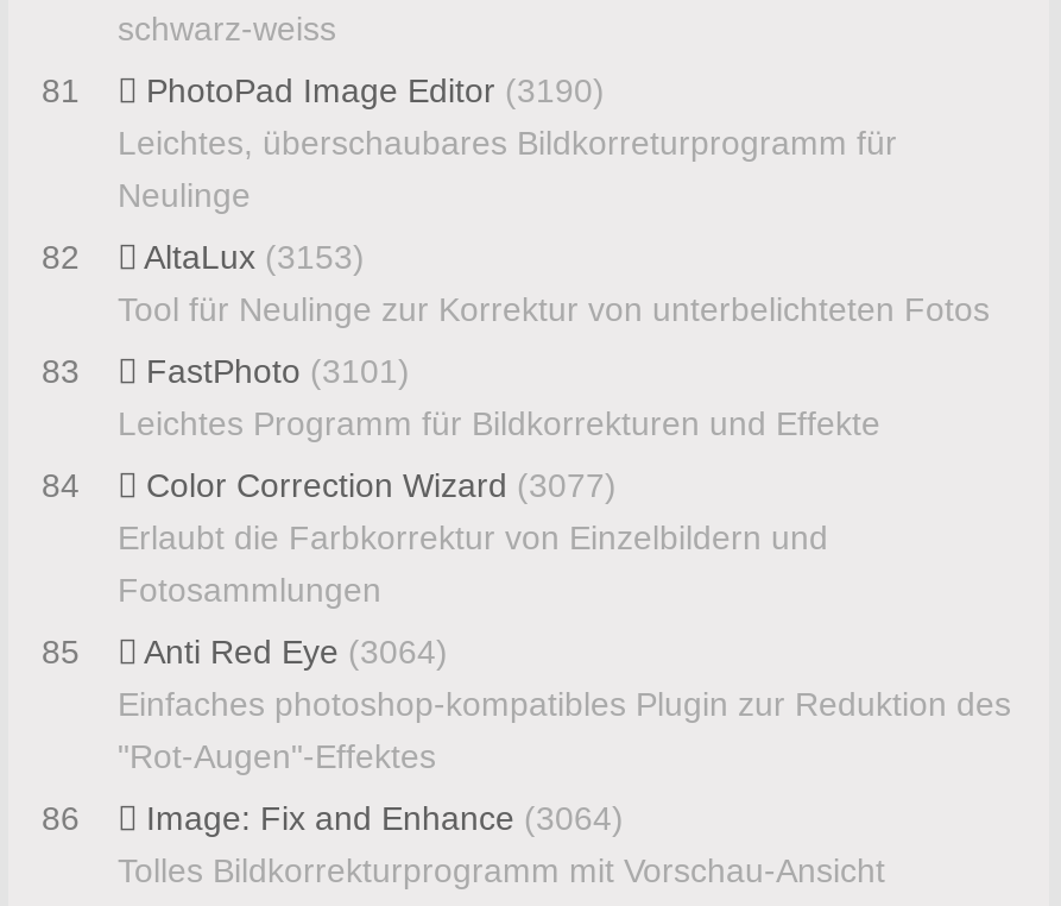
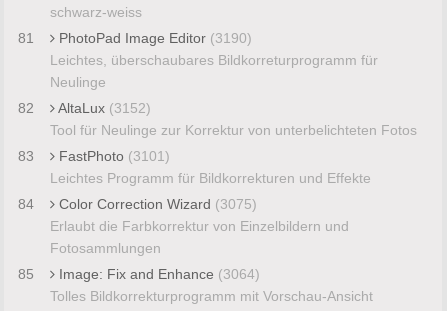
- 82 AltaLux (3153)
+ 82 AltaLux (3152)

- Color Correction Wizard (3077)
+ Color Correction Wizard (3075)

- Anti Red Eye (3064)
- Einfaches photoshop-kompatibles Plugin zur Reduktion des
- "Rot-Augen"-Effektes
- 86
